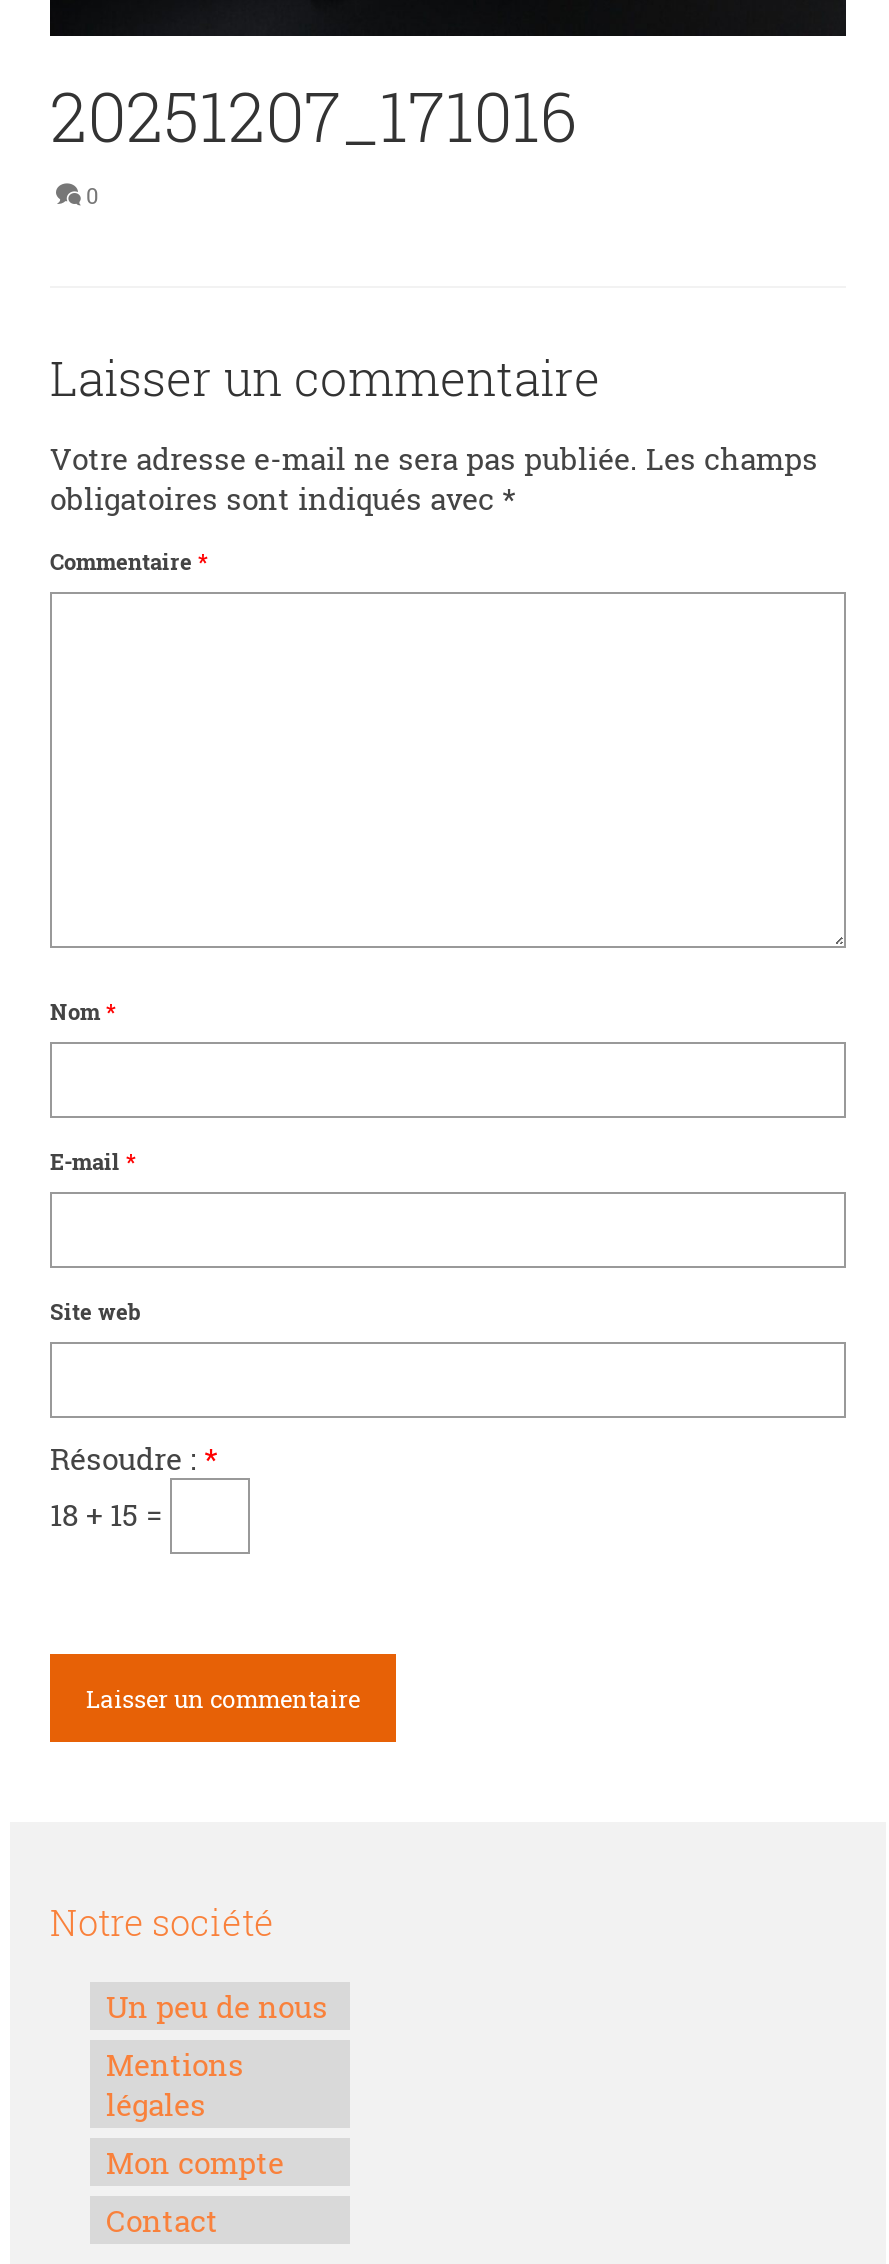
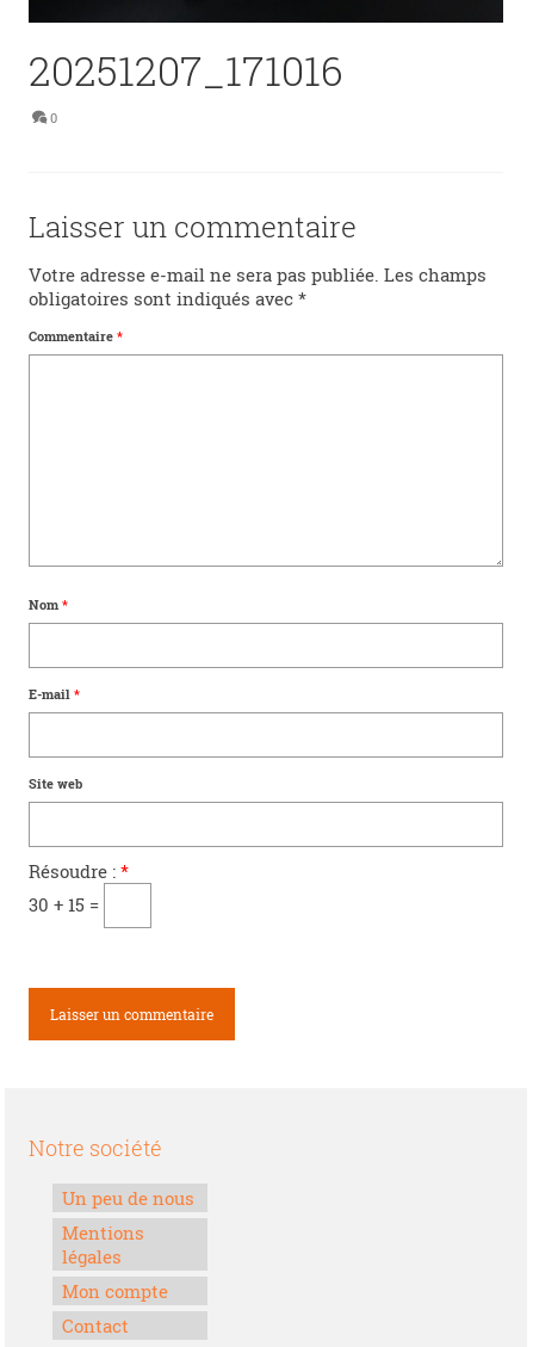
- 18 + 15 =
+ 30 + 15 =
